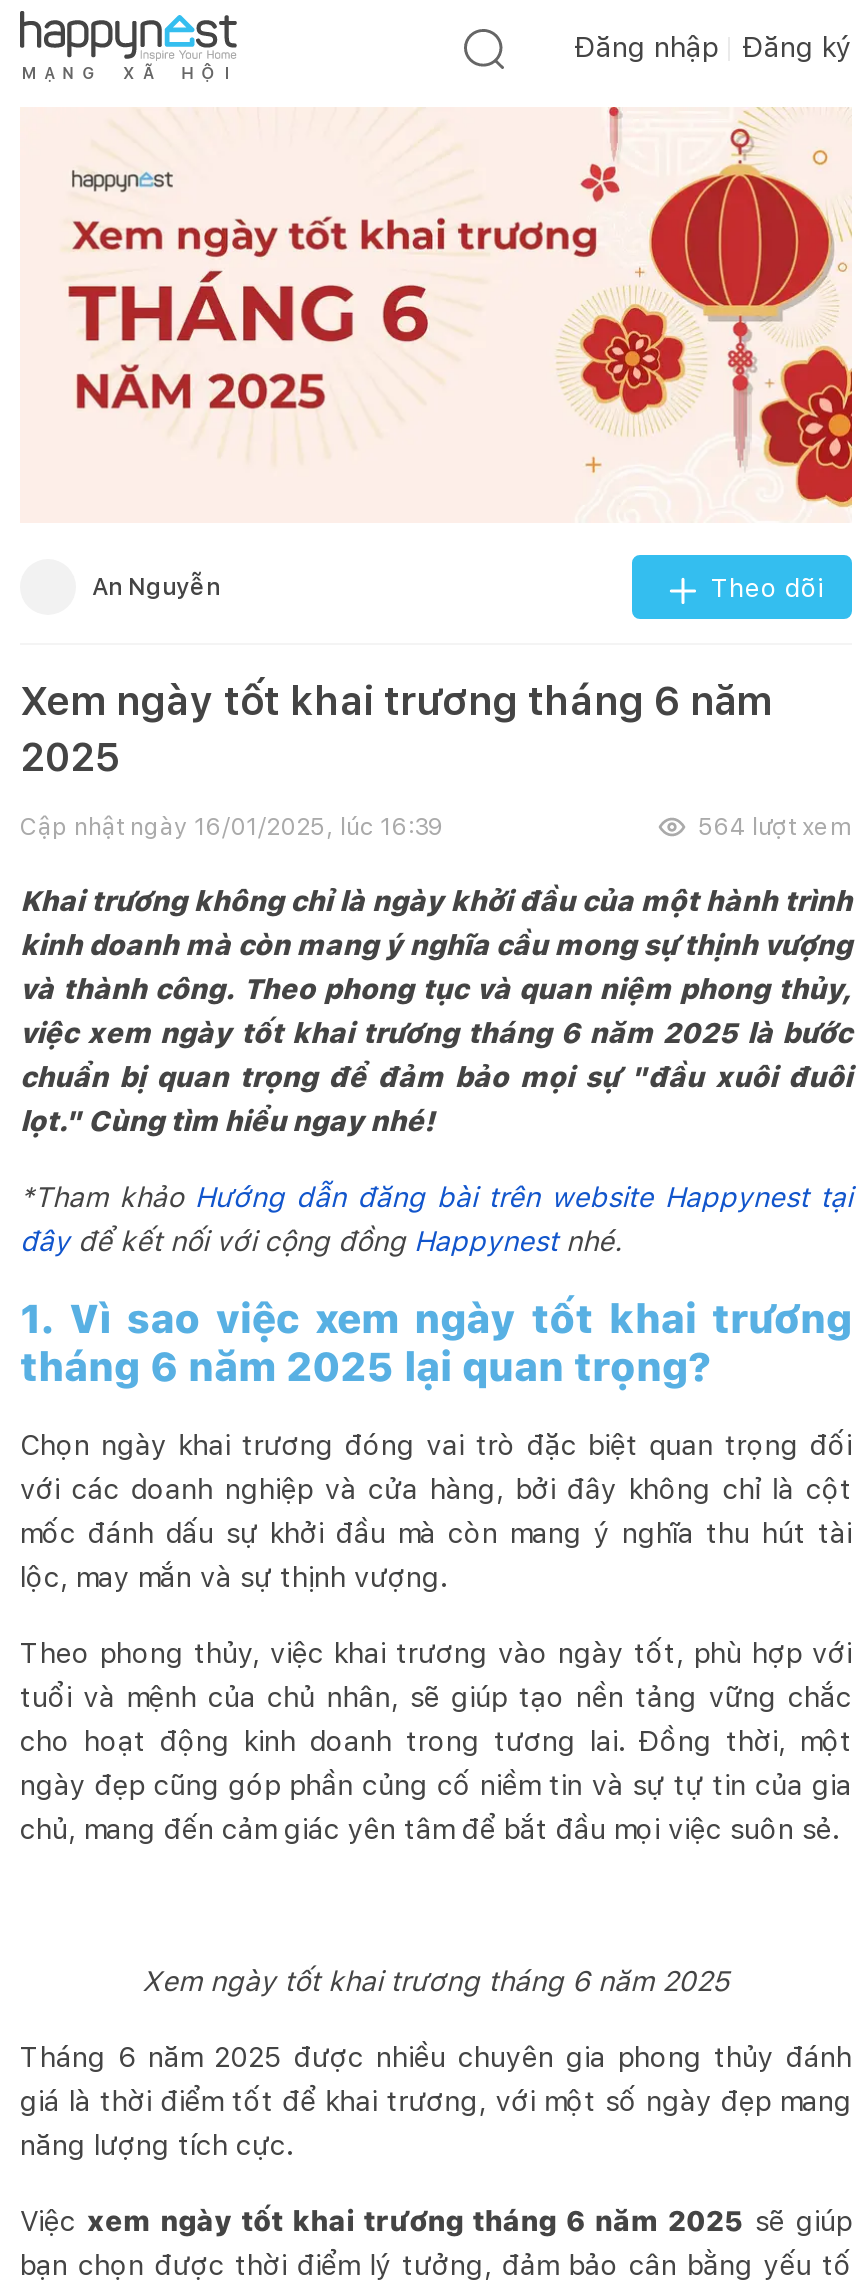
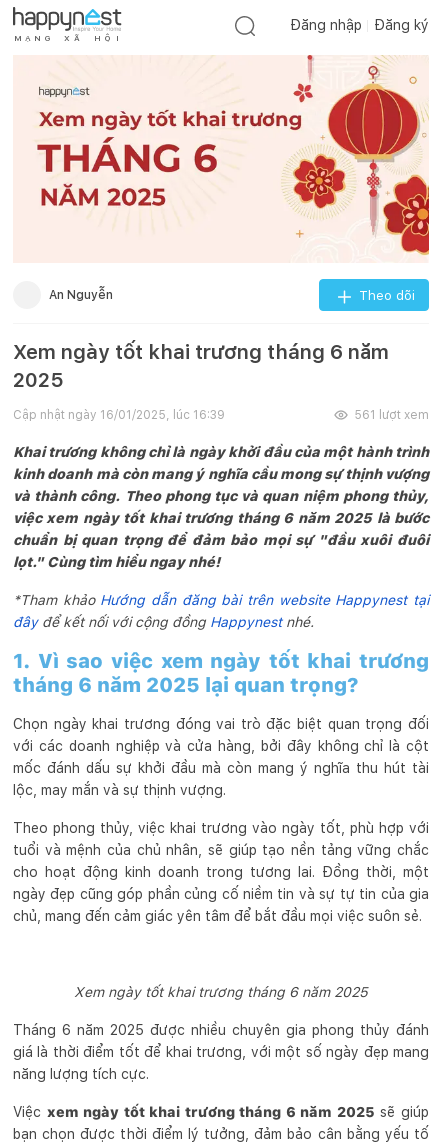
- 564 lượt xem
+ 561 lượt xem
